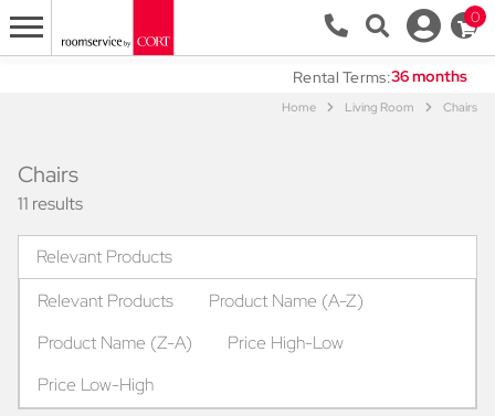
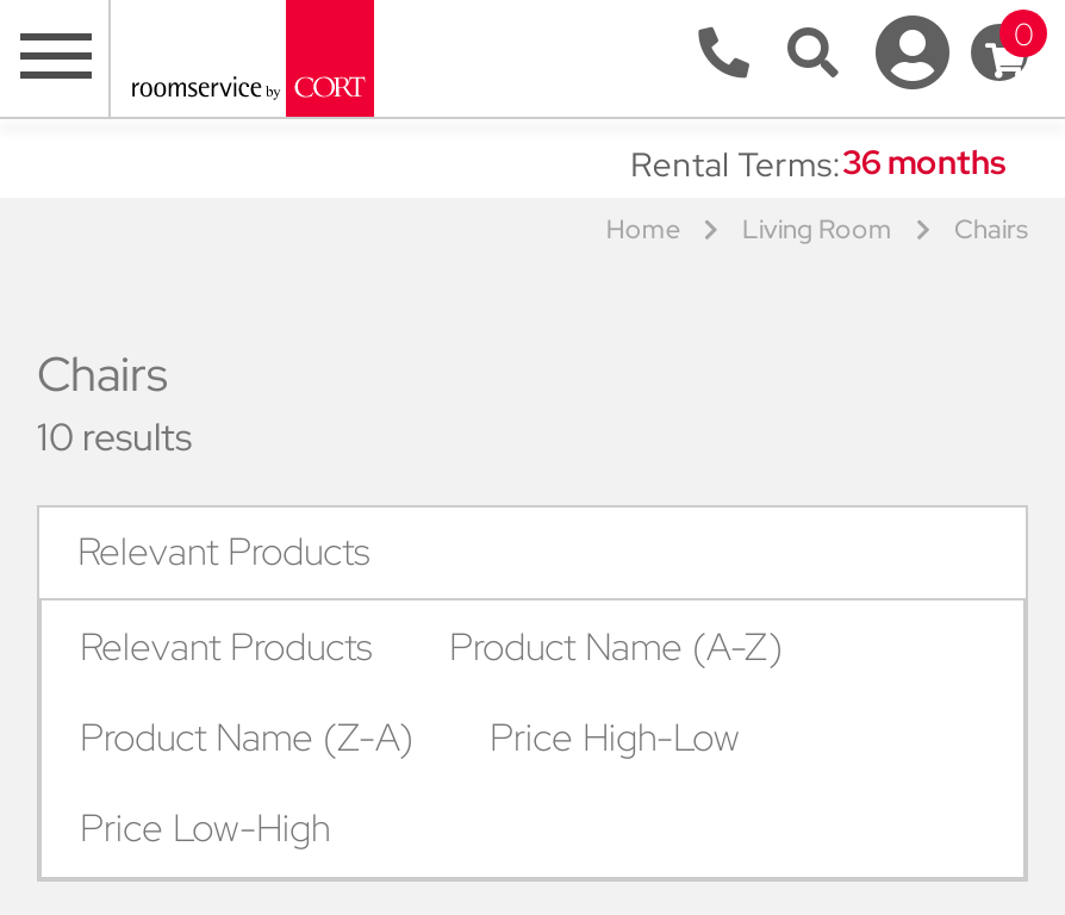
- 11 results
+ 10 results
